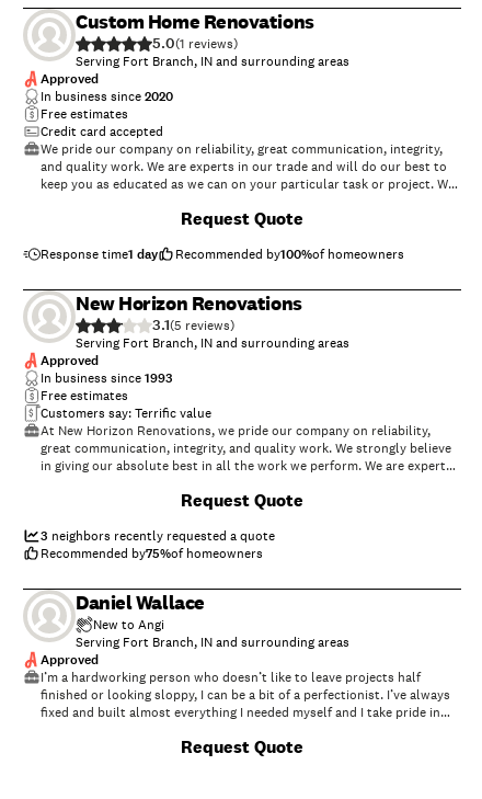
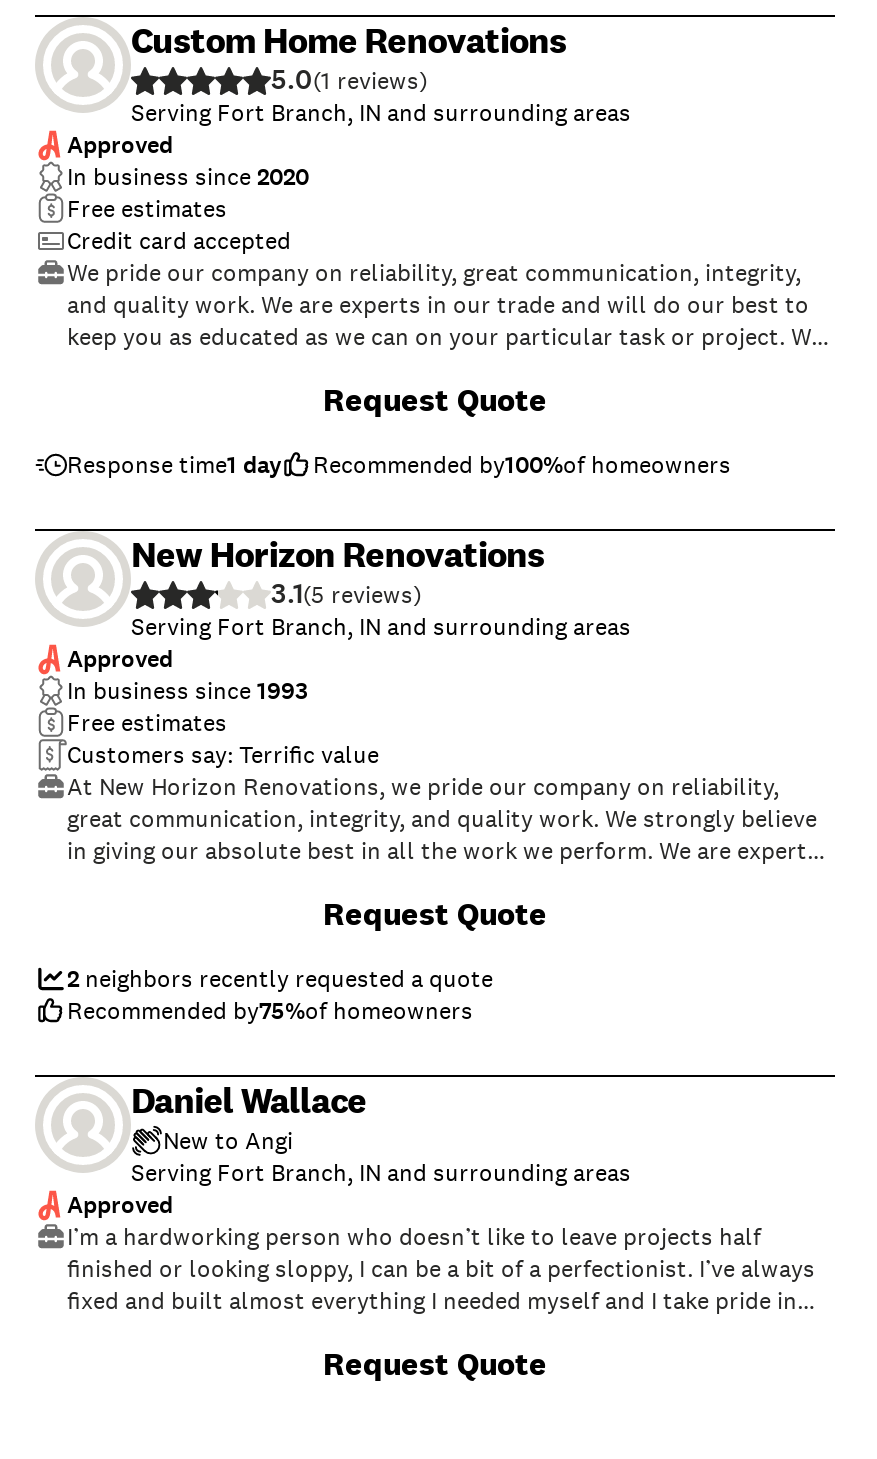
- 3 neighbors recently requested a quote
+ 2 neighbors recently requested a quote
